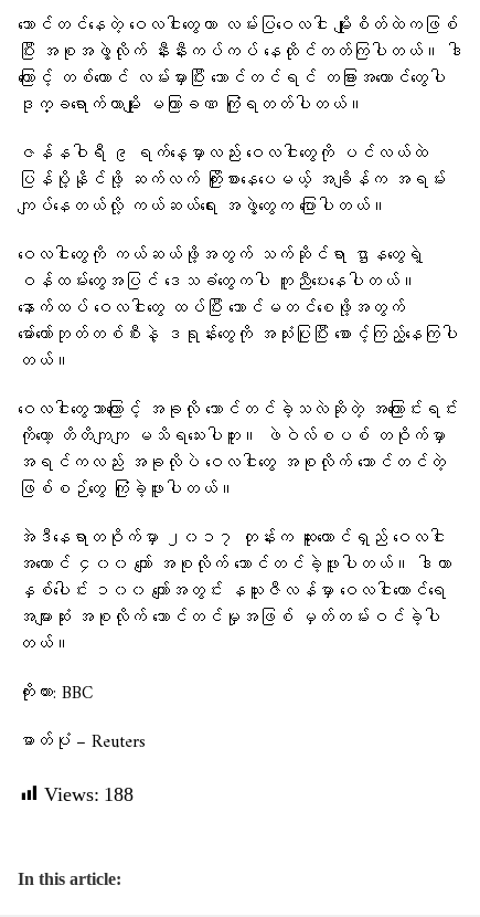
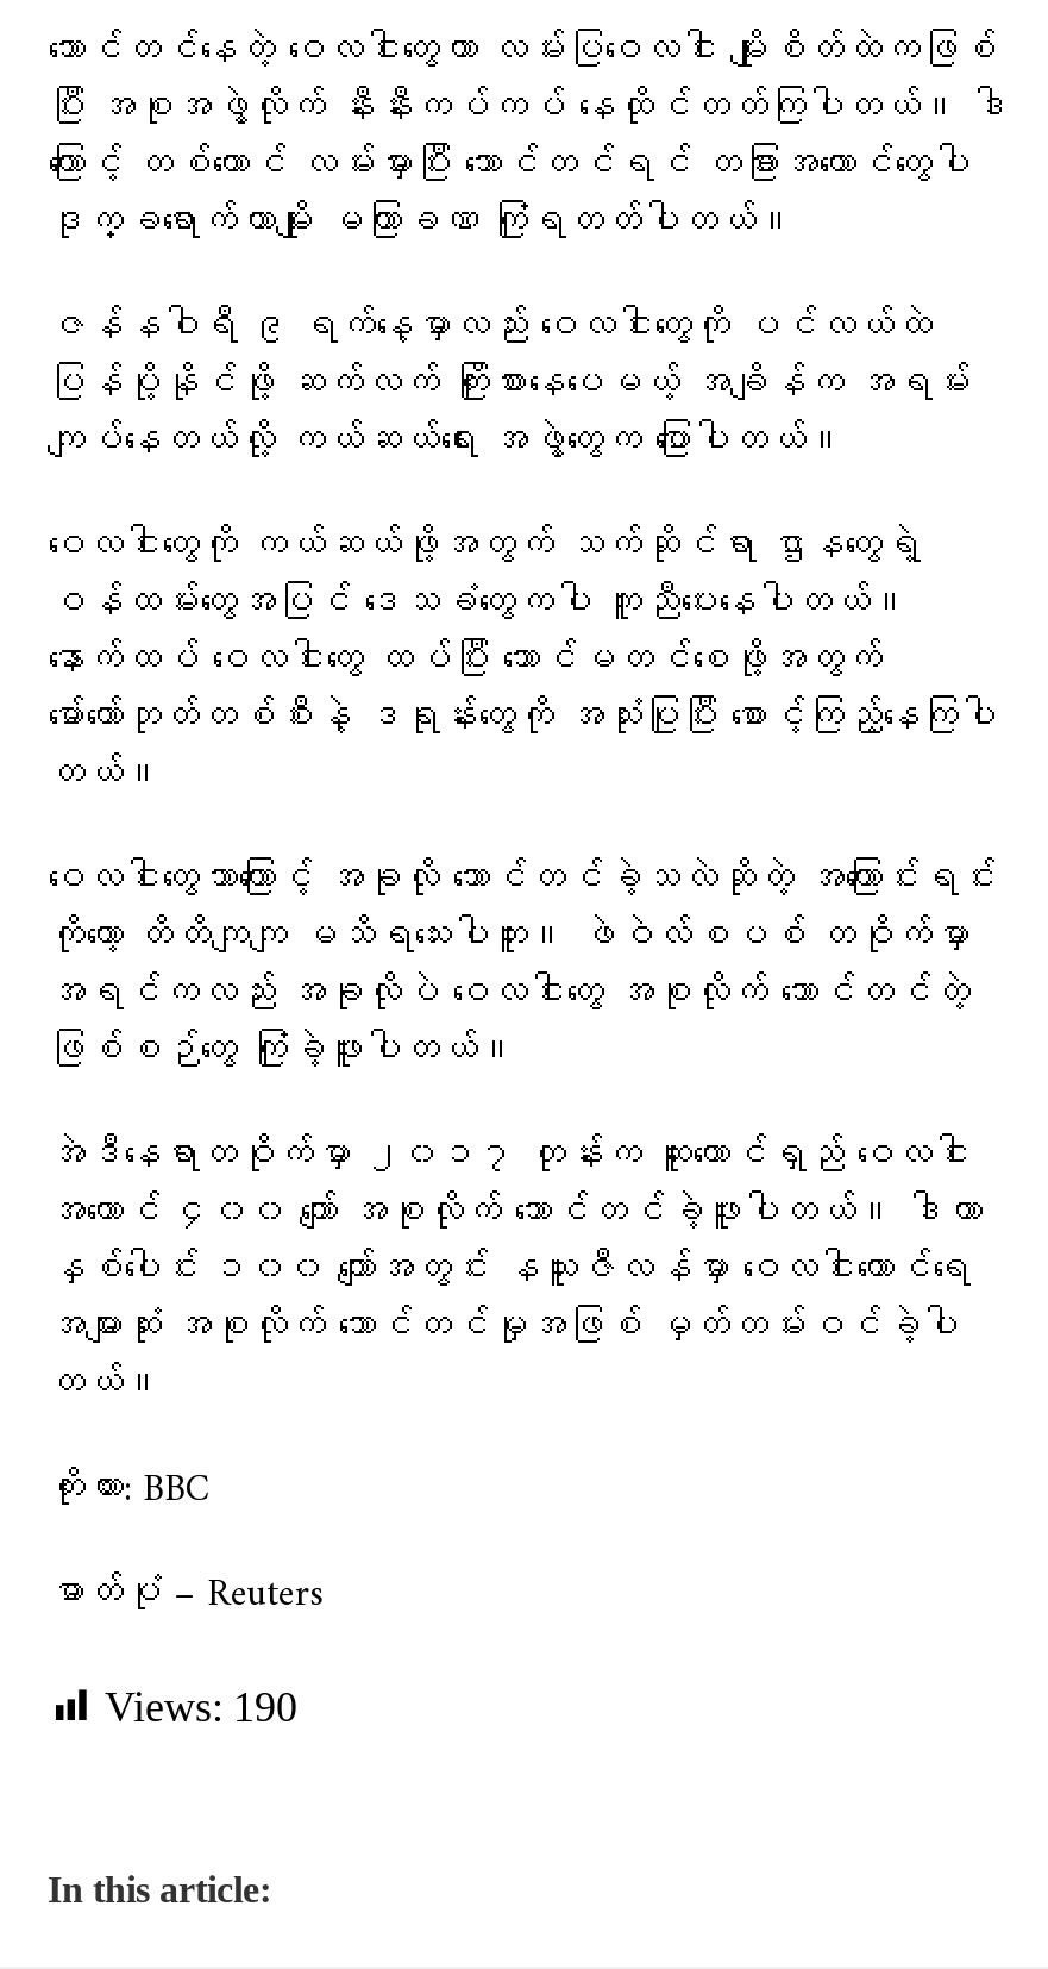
- Views: 188
+ Views: 190
